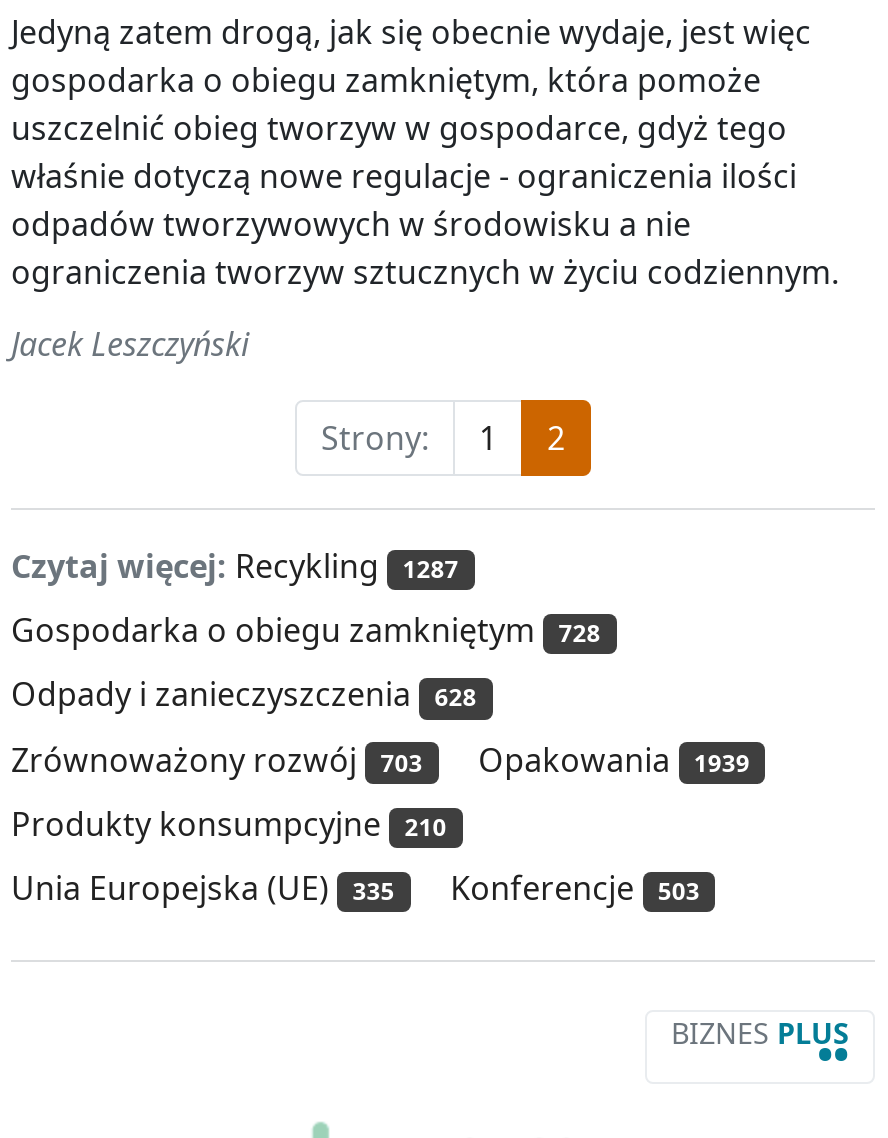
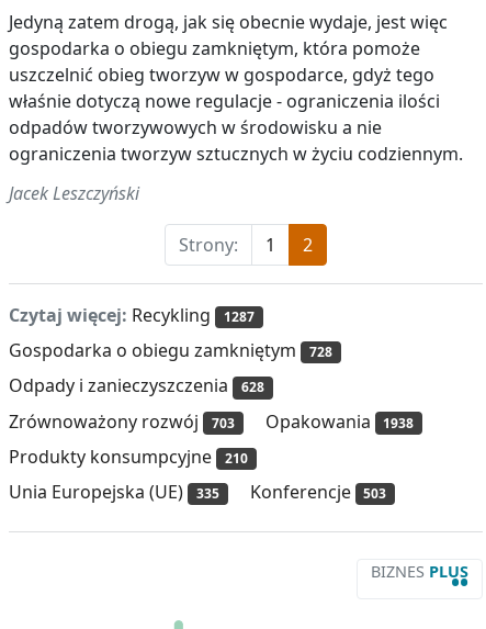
- Zrównoważony rozwój 703 Opakowania 1939
+ Zrównoważony rozwój 703 Opakowania 1938
